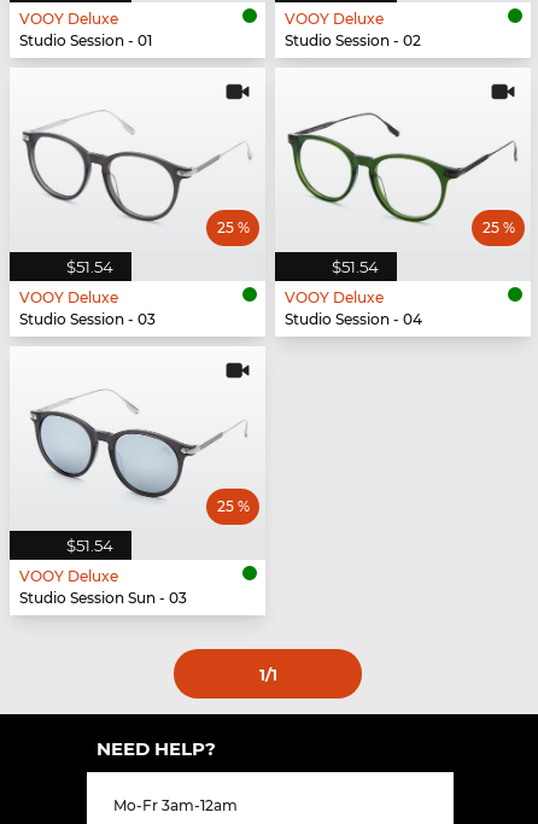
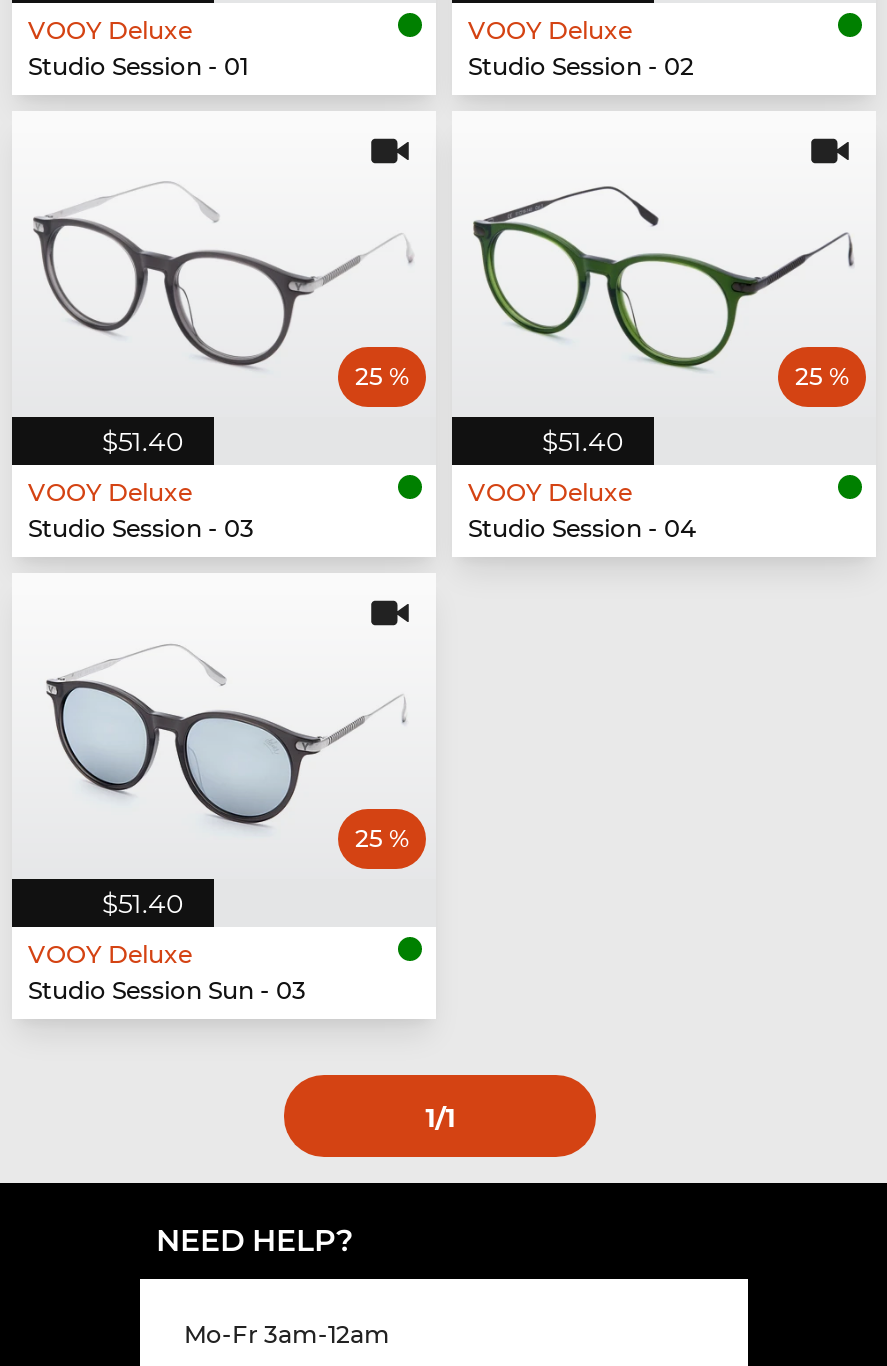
- $51.54
+ $51.40

- $51.54
+ $51.40

- $51.54
+ $51.40
